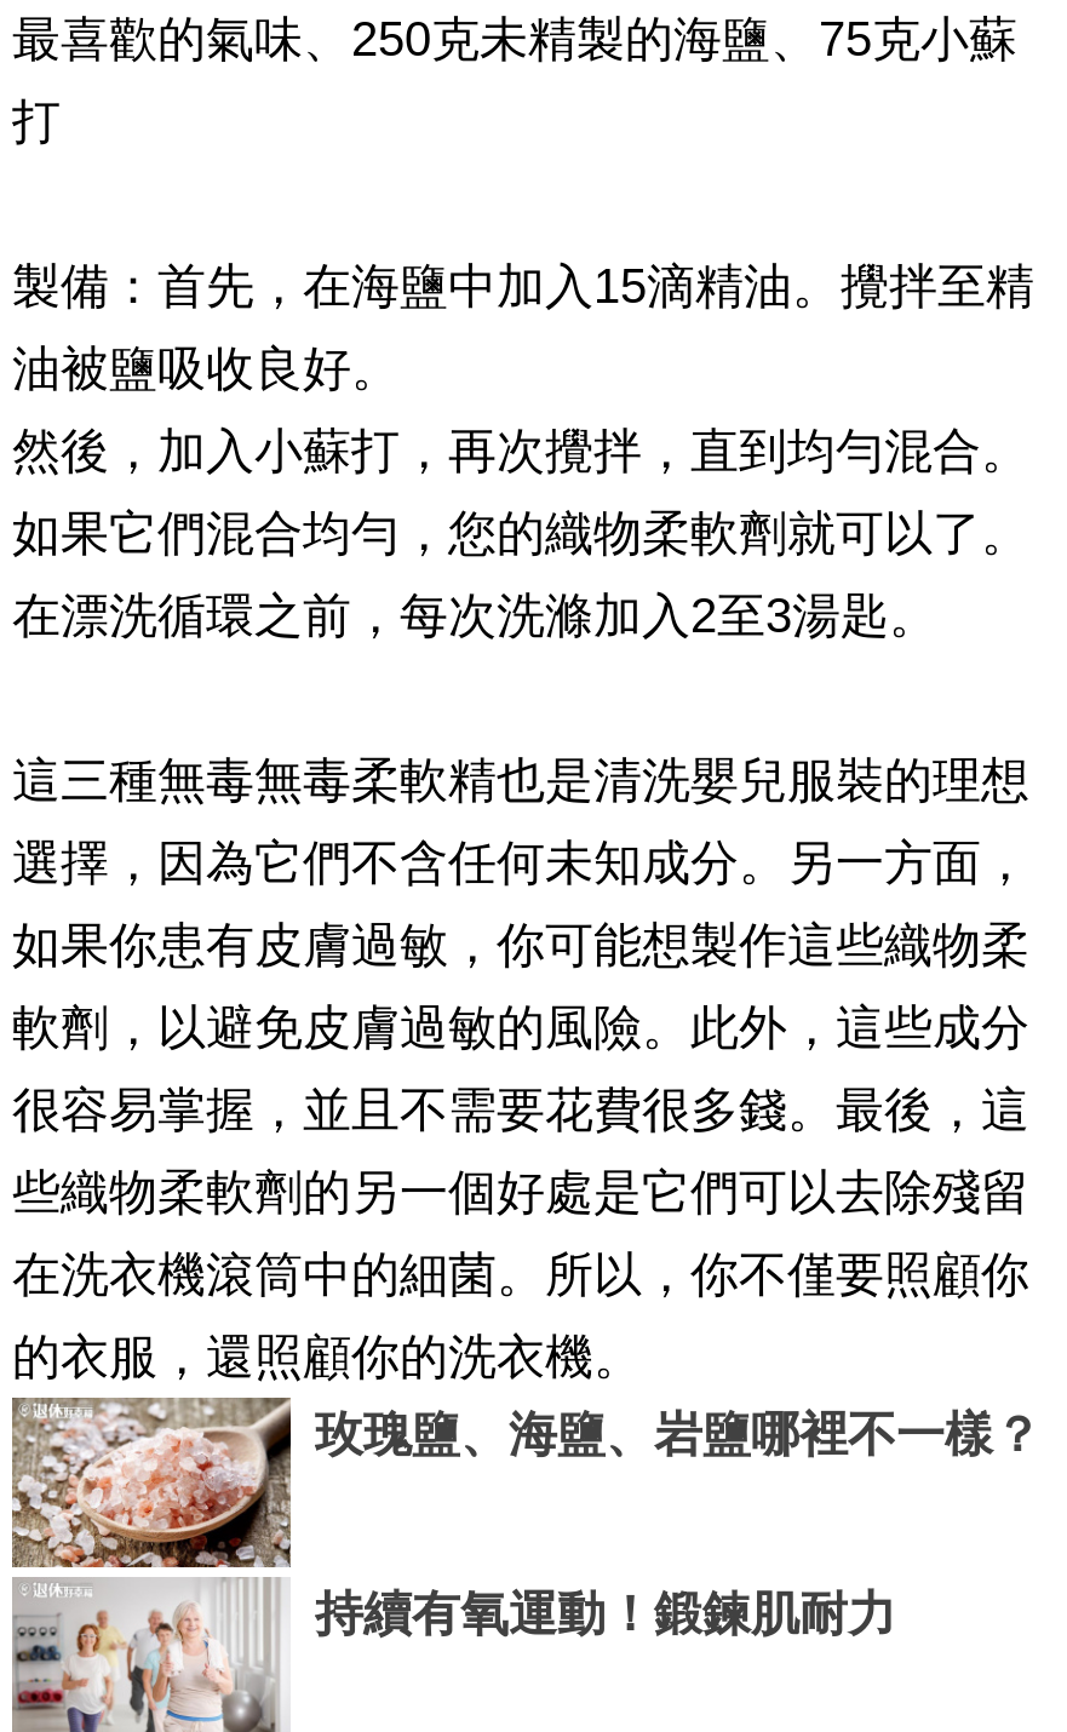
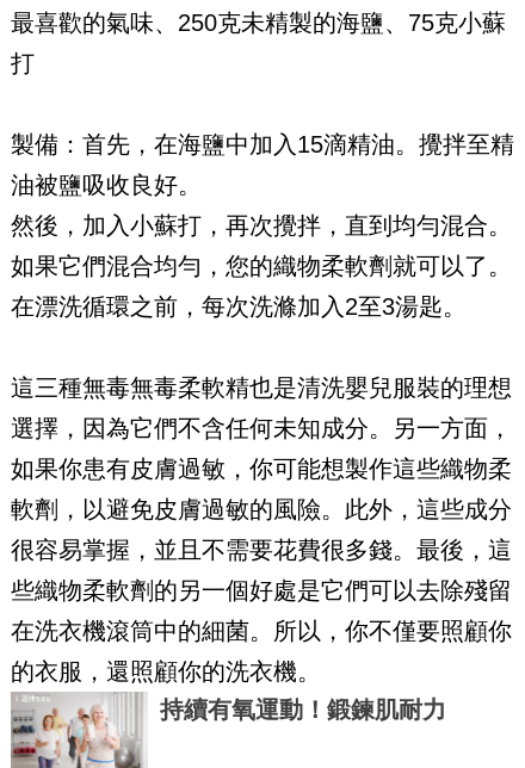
- [image]
- 玫瑰鹽、海鹽、岩鹽哪裡不一樣？
